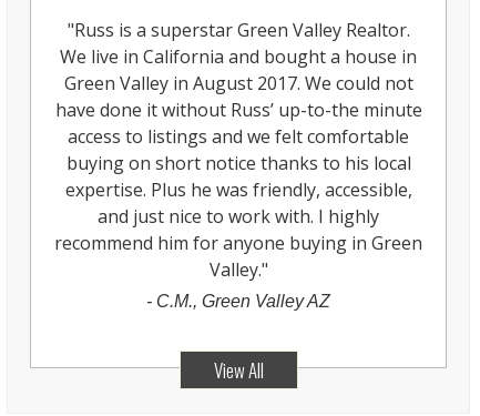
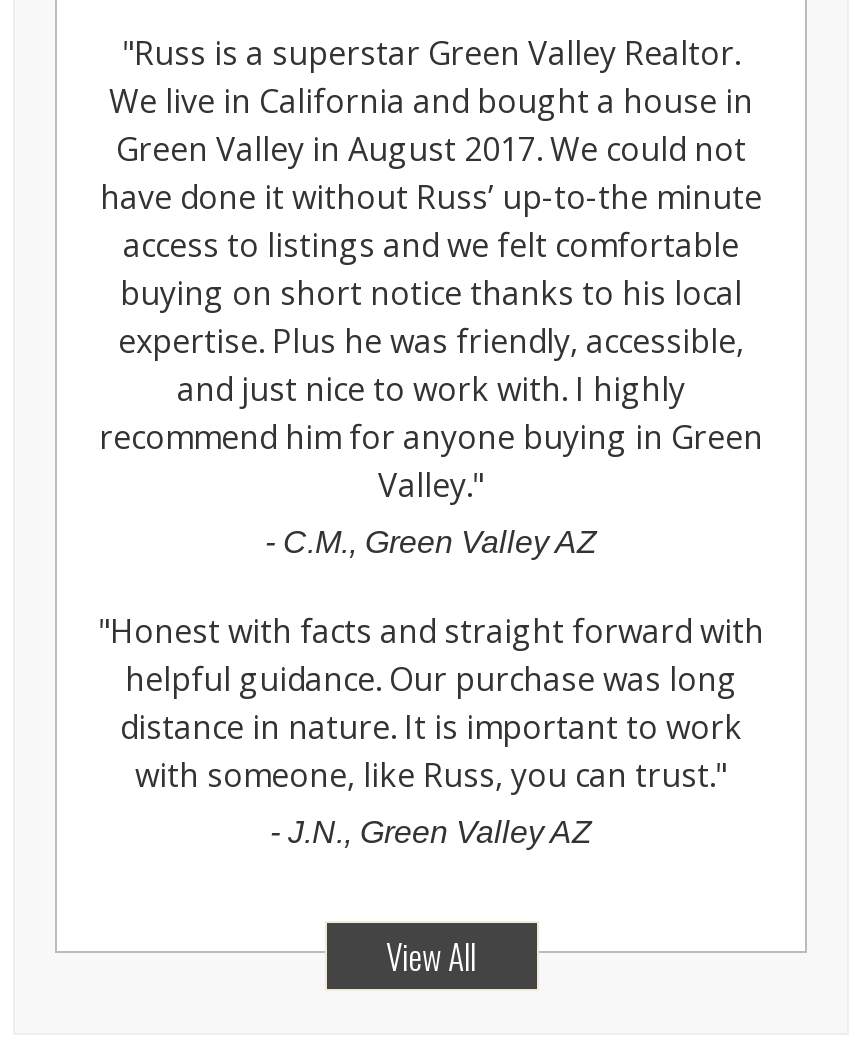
+ "Honest with facts and straight forward with
+ helpful guidance. Our purchase was long
+ distance in nature. It is important to work
+ with someone, like Russ, you can trust."
+ - J.N., Green Valley AZ
